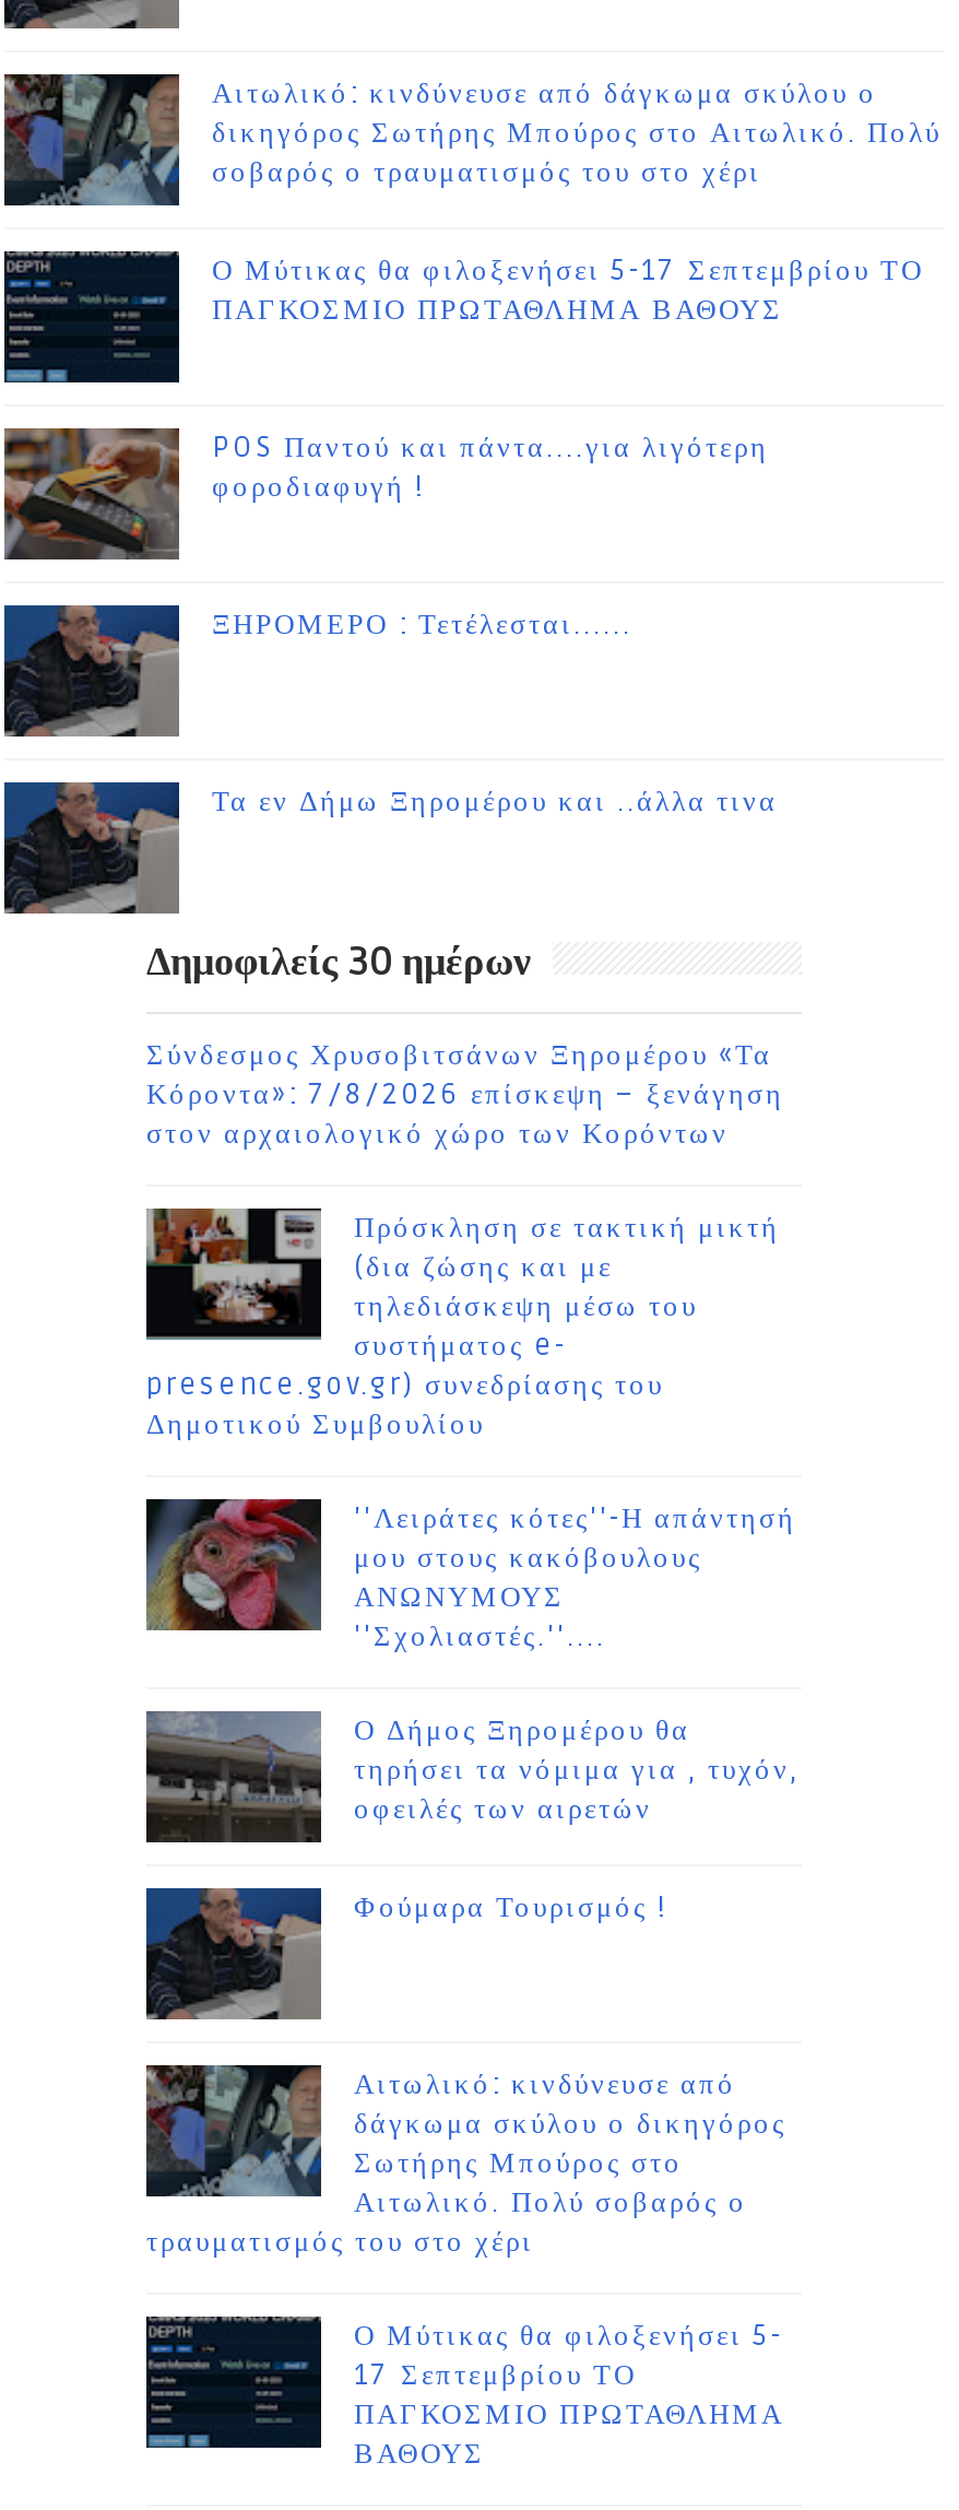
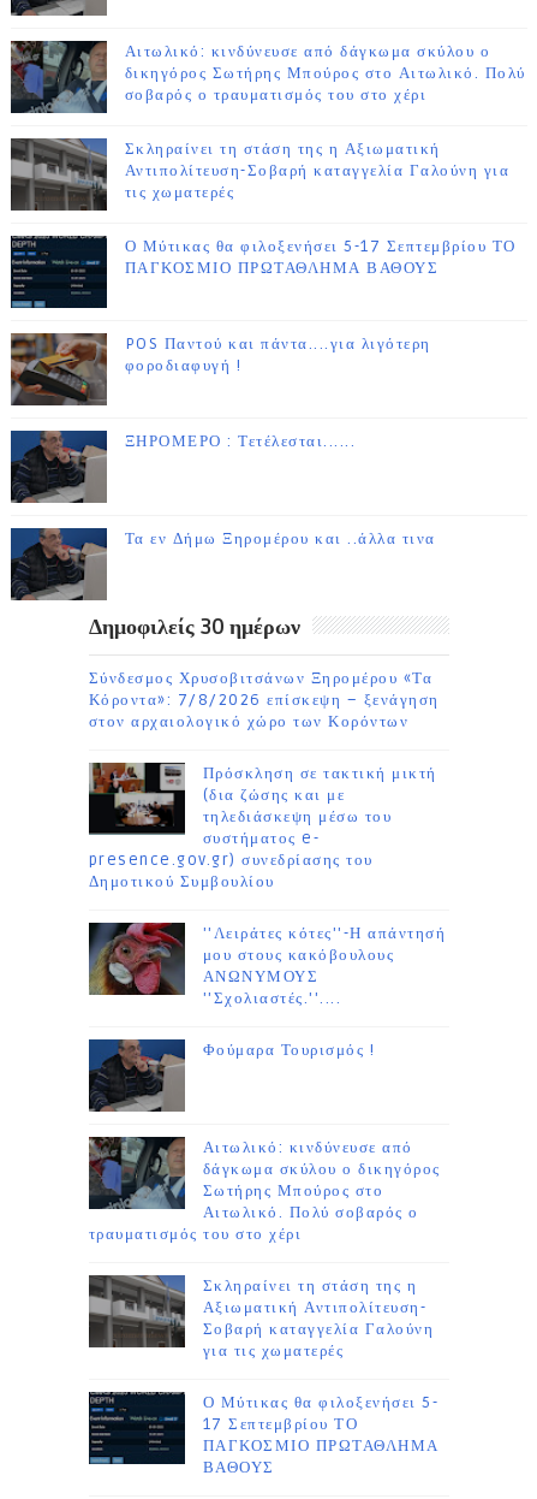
+ [image]
+ Σκληραίνει τη στάση της η Αξιωματική
+ Αντιπολίτευση-Σοβαρή καταγγελία Γαλούνη για
+ τις χωματερές

- [image]
- Ο Δήμος Ξηρομέρου θα
- τηρήσει τα νόμιμα για , τυχόν,
- οφειλές των αιρετών

+ [image]
+ Σκληραίνει τη στάση της η
+ Αξιωματική Αντιπολίτευση-
+ Σοβαρή καταγγελία Γαλούνη
+ για τις χωματερές
